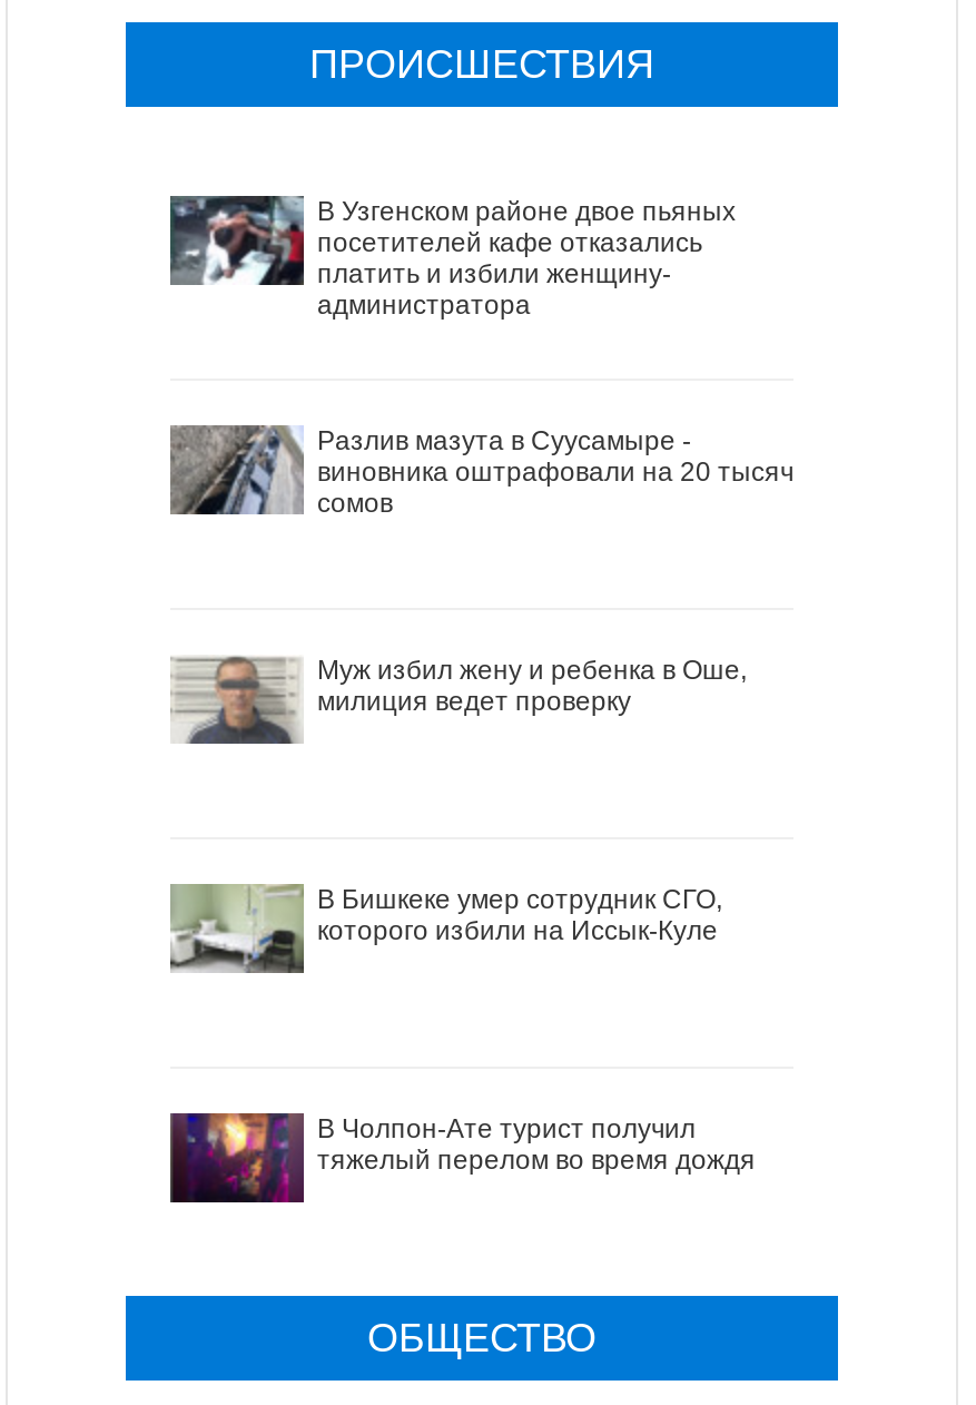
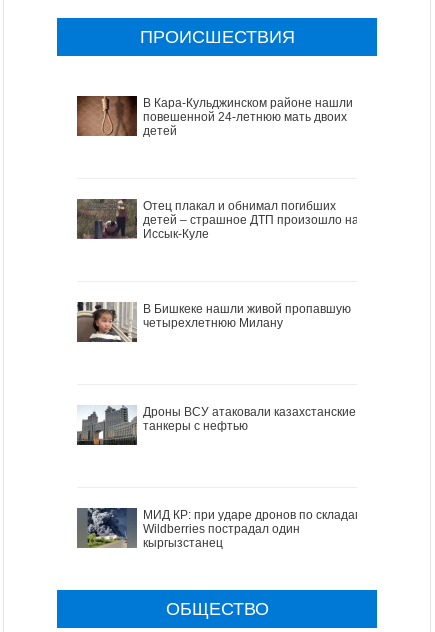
- [image]
- В Узгенском районе двое пьяных
- посетителей кафе отказались
- платить и избили женщину-
- администратора
+ [image]
+ В Кара-Кульджинском районе нашли
+ повешенной 24-летнюю мать двоих
+ детей

- [image]
- Разлив мазута в Суусамыре -
- виновника оштрафовали на 20 тысяч
- сомов
+ [image]
+ Отец плакал и обнимал погибших
+ детей – страшное ДТП произошло на
+ Иссык-Куле

- [image]
- Муж избил жену и ребенка в Оше,
- милиция ведет проверку
+ [image]
+ В Бишкеке нашли живой пропавшую
+ четырехлетнюю Милану

- [image]
- В Бишкеке умер сотрудник СГО,
- которого избили на Иссык-Куле
+ [image]
+ Дроны ВСУ атаковали казахстанские
+ танкеры с нефтью

- [image]
- В Чолпон-Ате турист получил
- тяжелый перелом во время дождя
+ [image]
+ МИД КР: при ударе дронов по складам
+ Wildberries пострадал один
+ кыргызстанец
